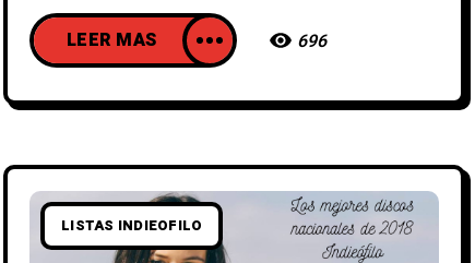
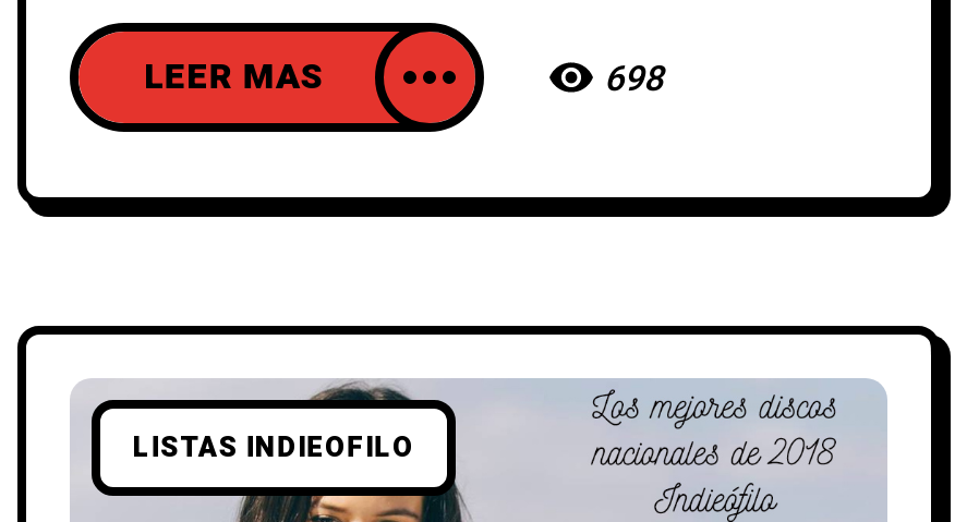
- 696
+ 698
